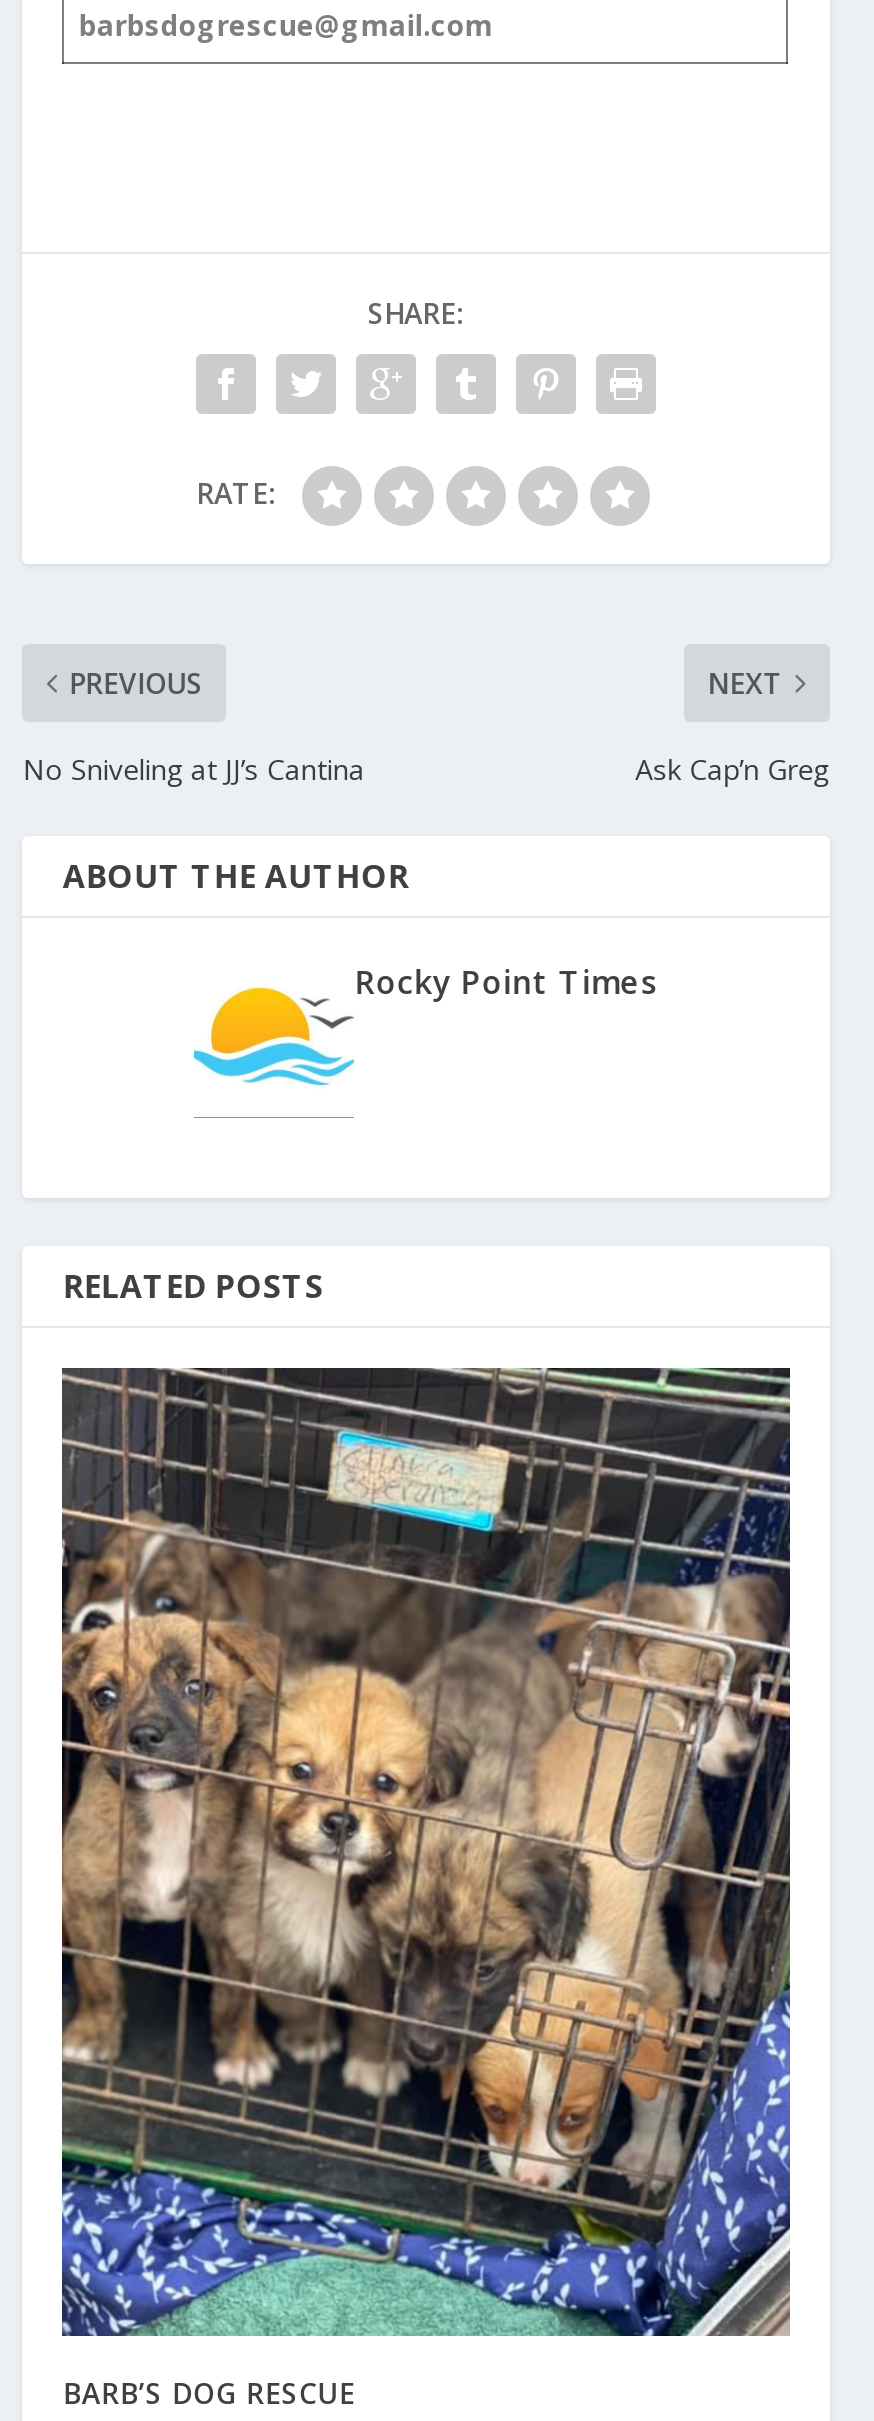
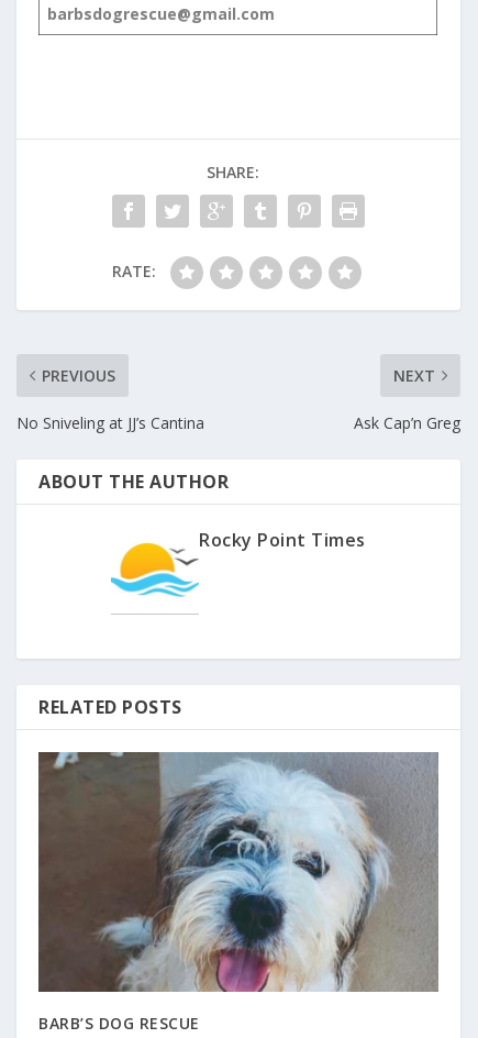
- [image]
+ [image]
